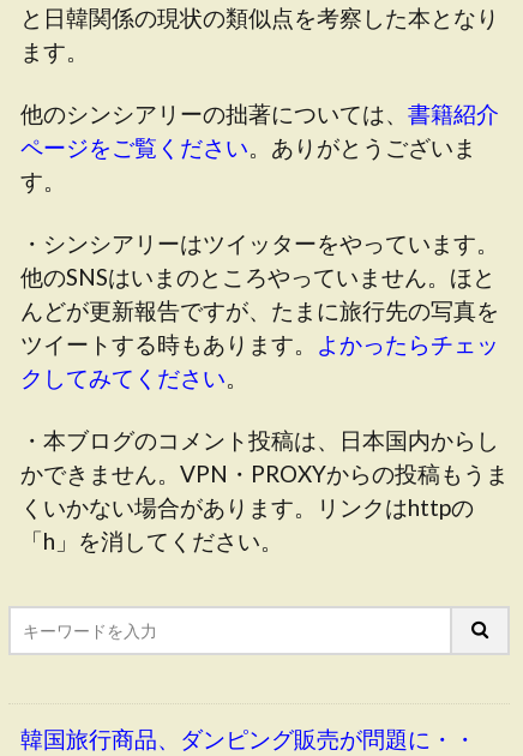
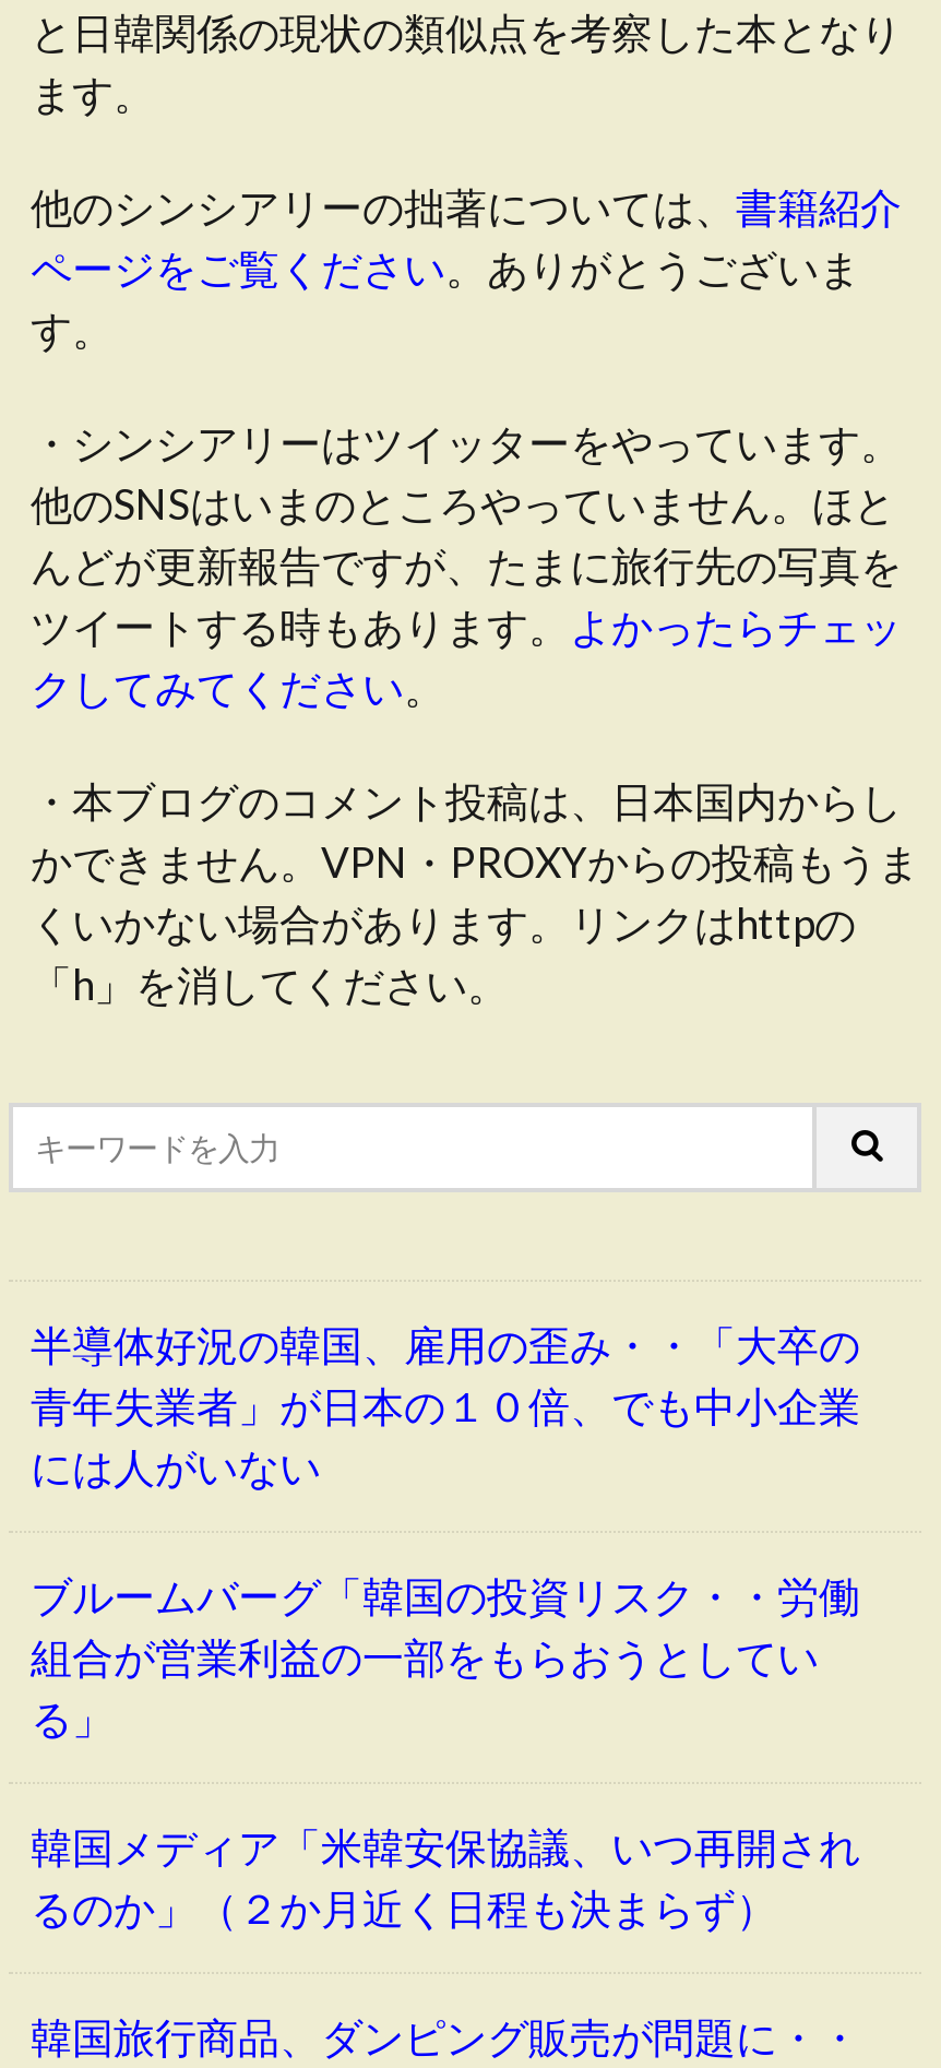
+ 半導体好況の韓国、雇用の歪み・・「大卒の
+ 青年失業者」が日本の１０倍、でも中小企業
+ には人がいない
+ ブルームバーグ「韓国の投資リスク・・労働
+ 組合が営業利益の一部をもらおうとしてい
+ る」
+ 韓国メディア「米韓安保協議、いつ再開され
+ るのか」（２か月近く日程も決まらず）
